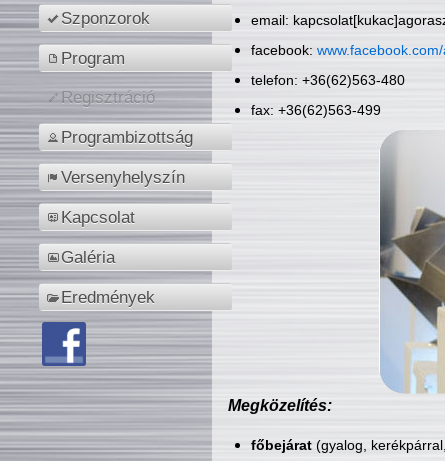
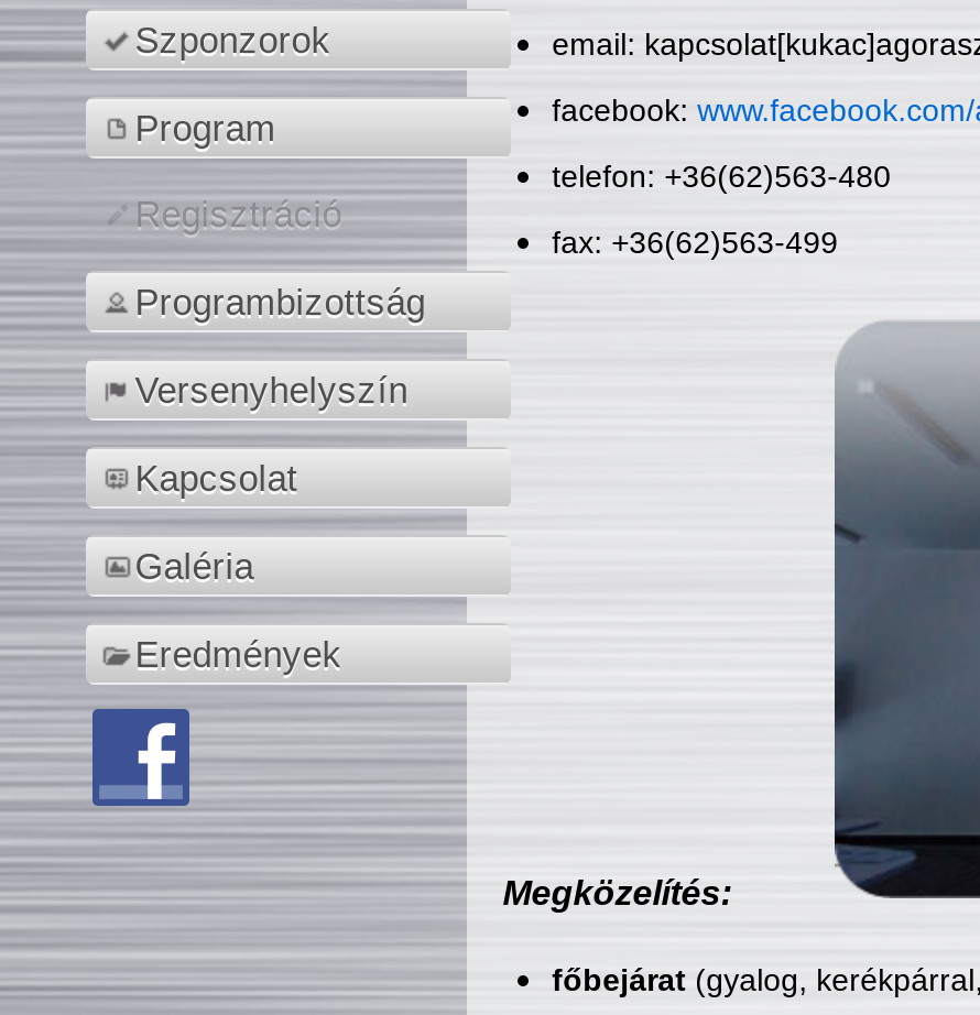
- [image]
+ [image]
